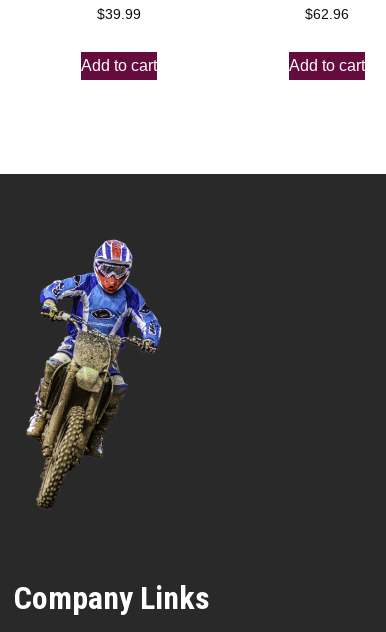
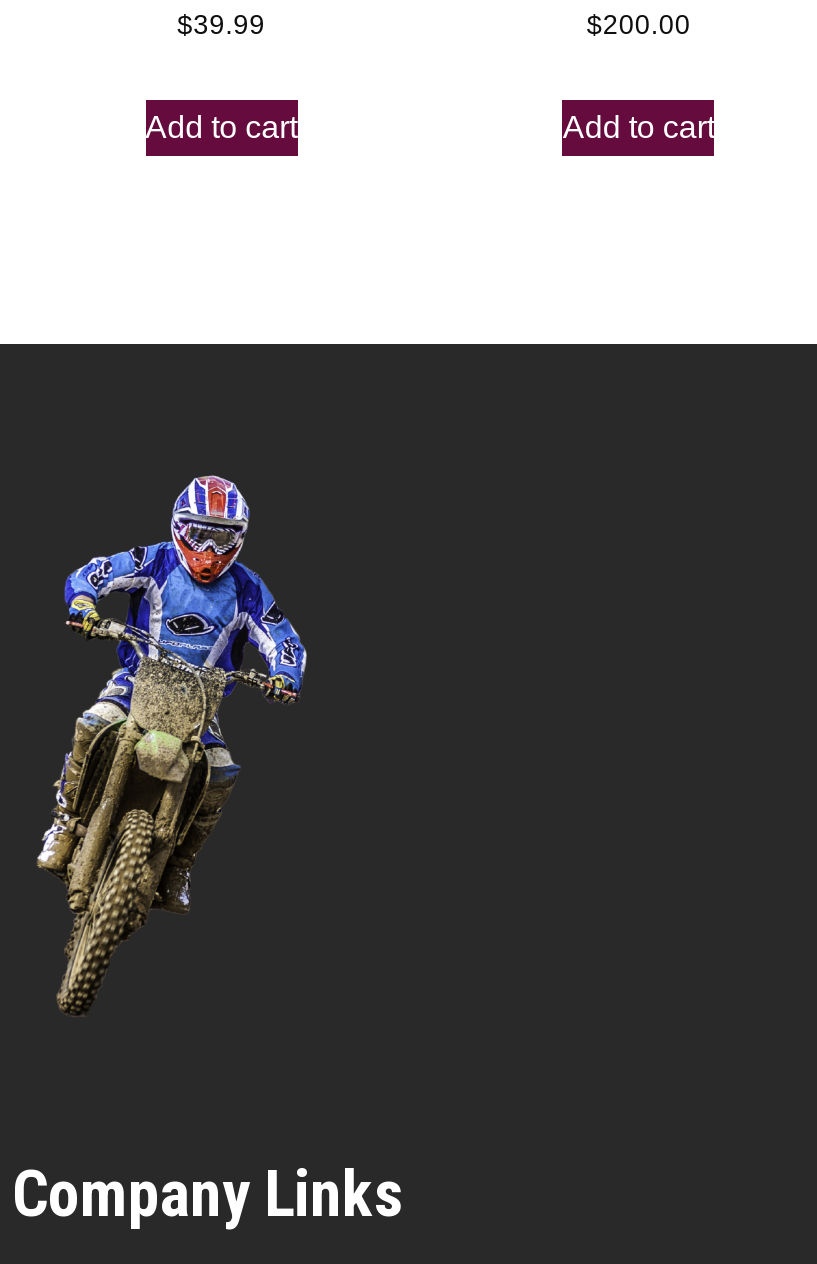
- $62.96
+ $200.00
